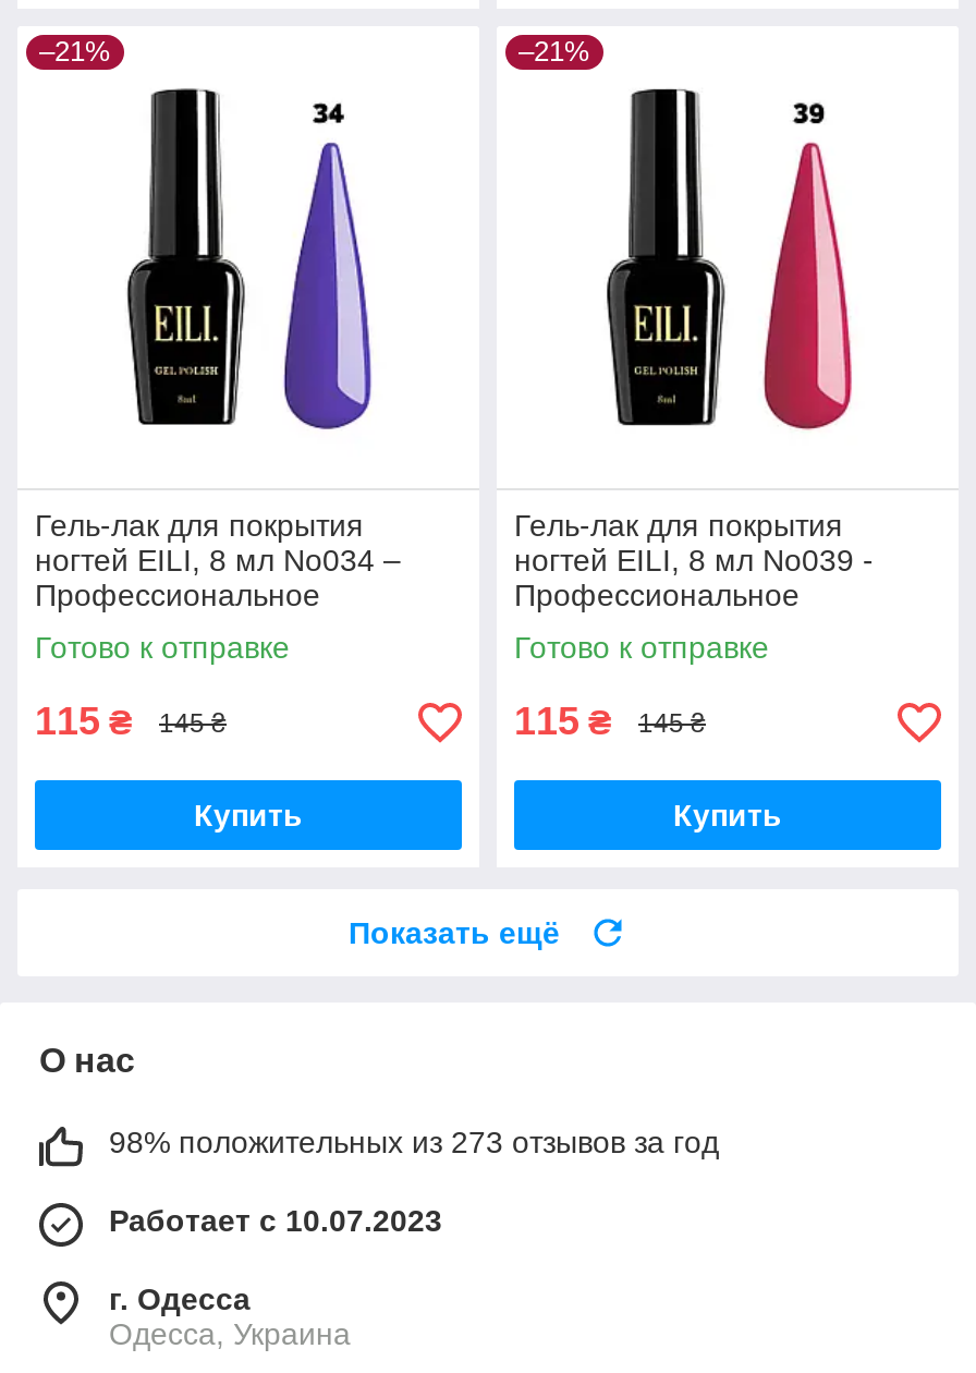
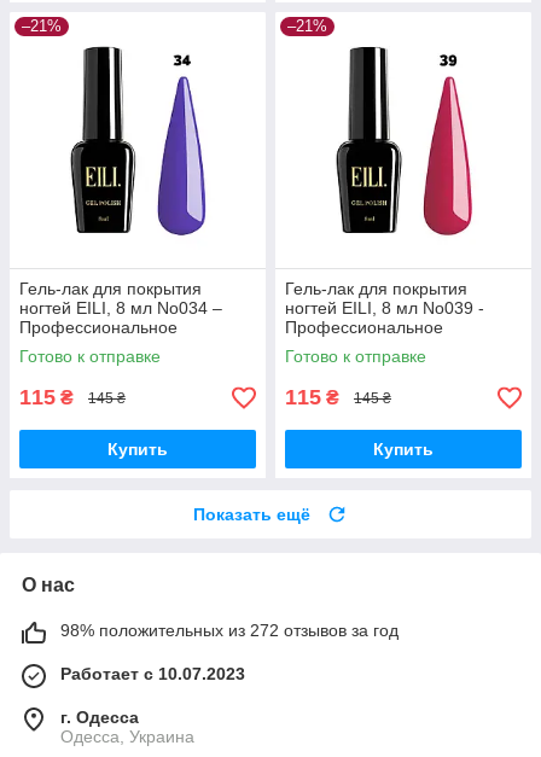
- 98% положительных из 273 отзывов за год
+ 98% положительных из 272 отзывов за год
